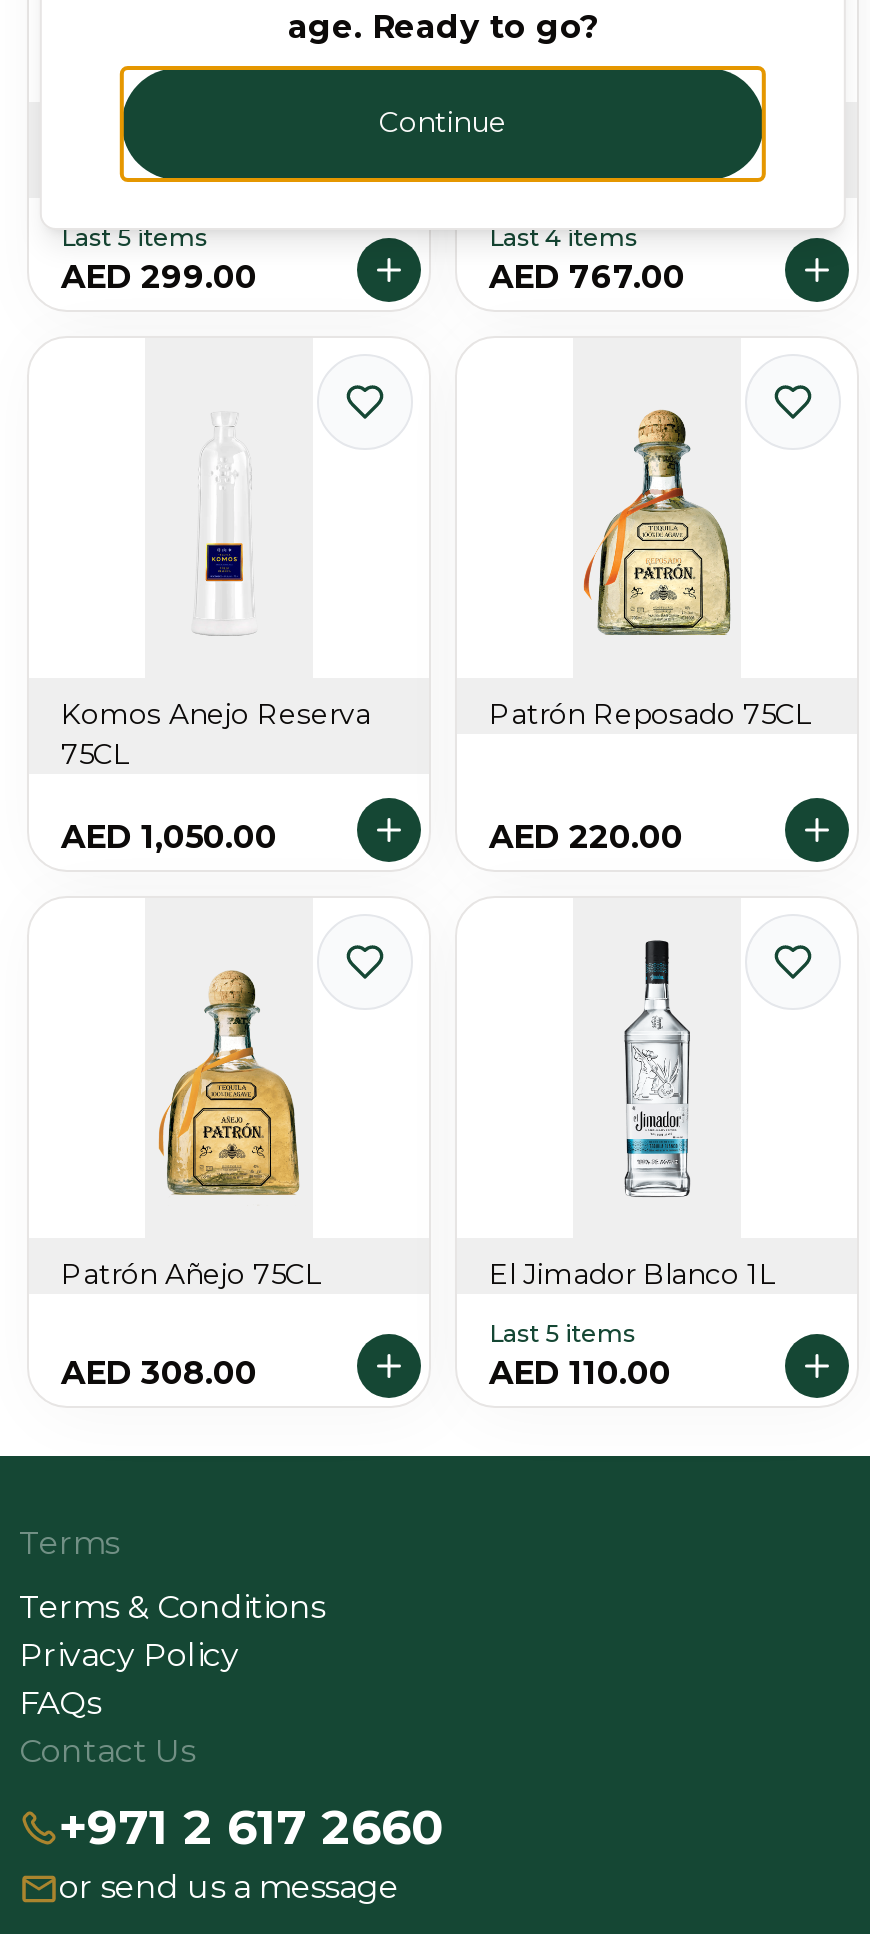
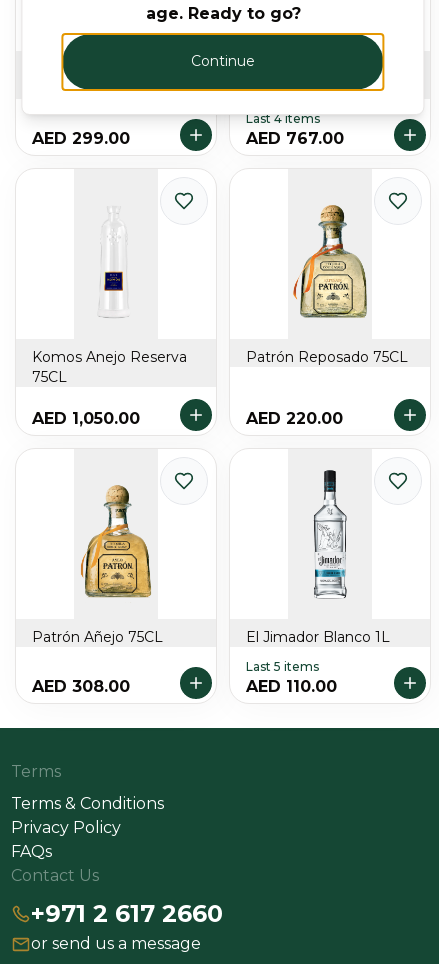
- Last 5 items
